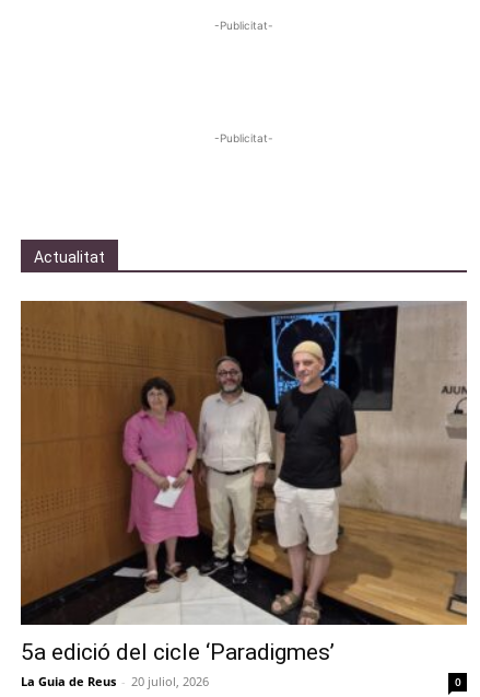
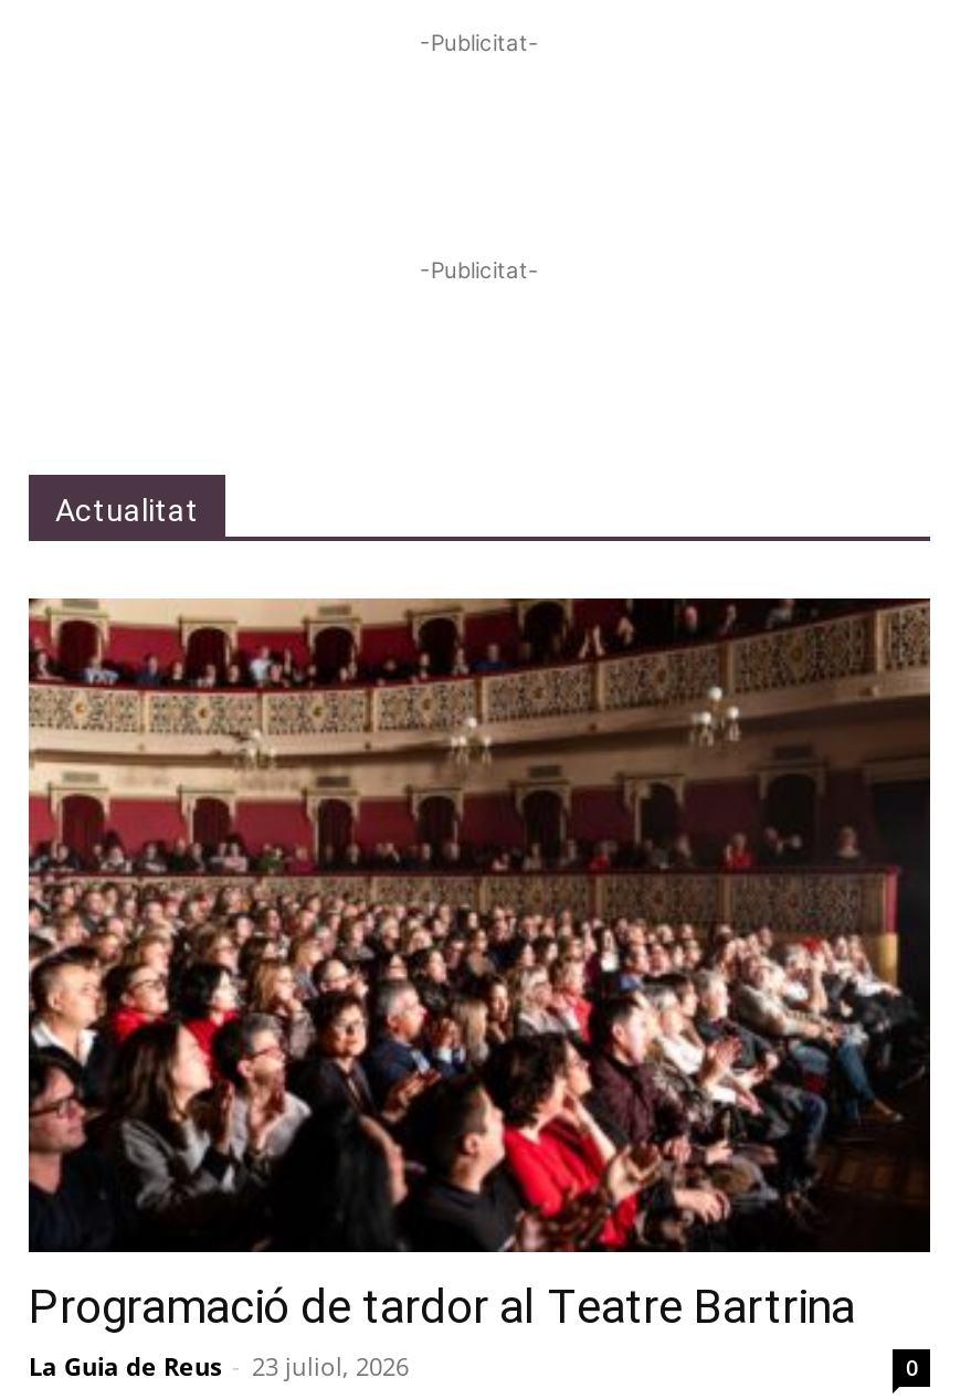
- [image]
- 5a edició del cicle ‘Paradigmes’
- La Guia de Reus - 20 juliol, 2026
+ [image]
+ Programació de tardor al Teatre Bartrina
+ La Guia de Reus - 23 juliol, 2026
